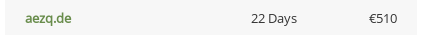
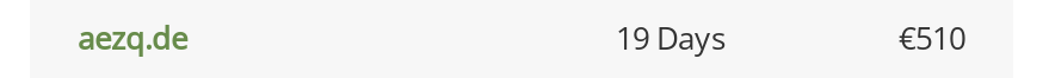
- 22 Days
+ 19 Days
